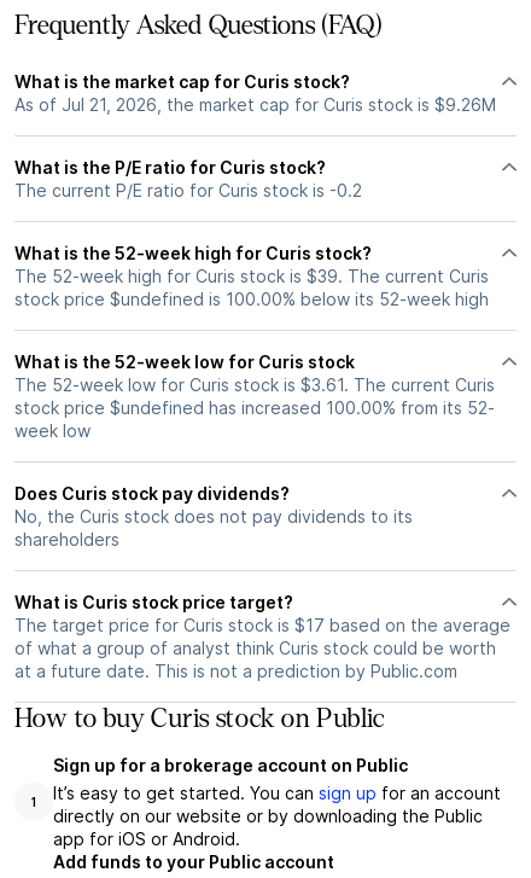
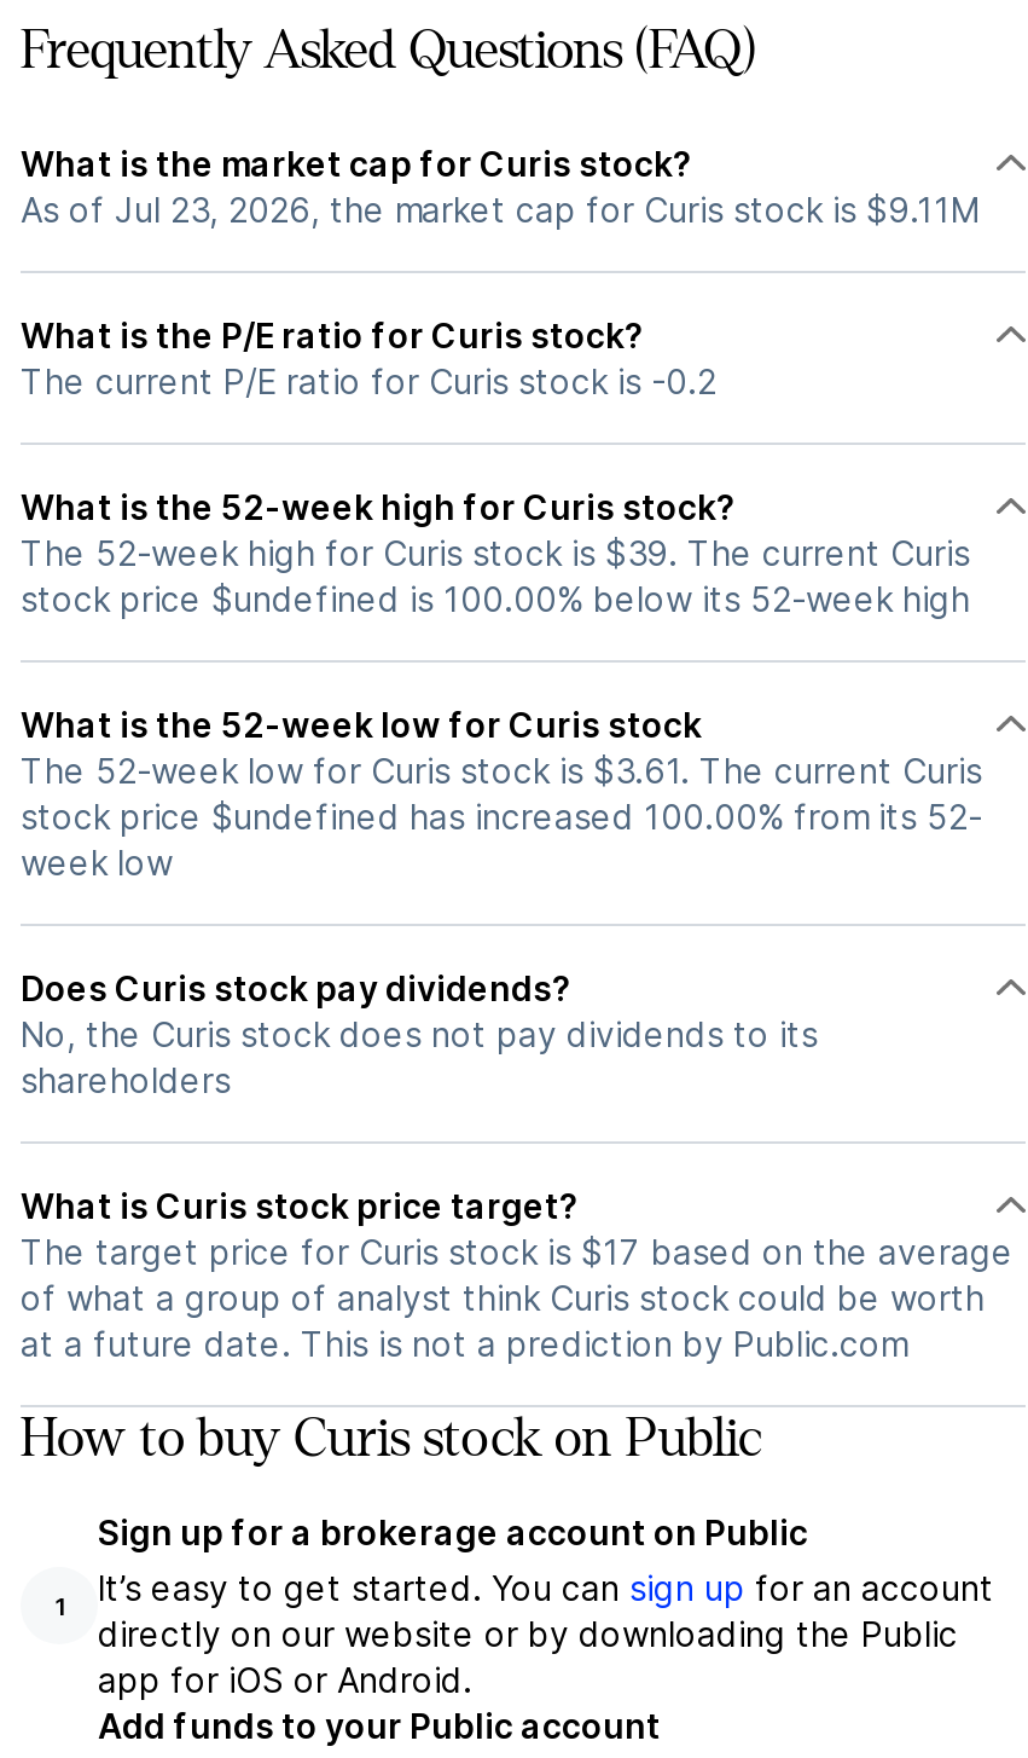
- As of Jul 21, 2026, the market cap for Curis stock is $9.26M
+ As of Jul 23, 2026, the market cap for Curis stock is $9.11M
